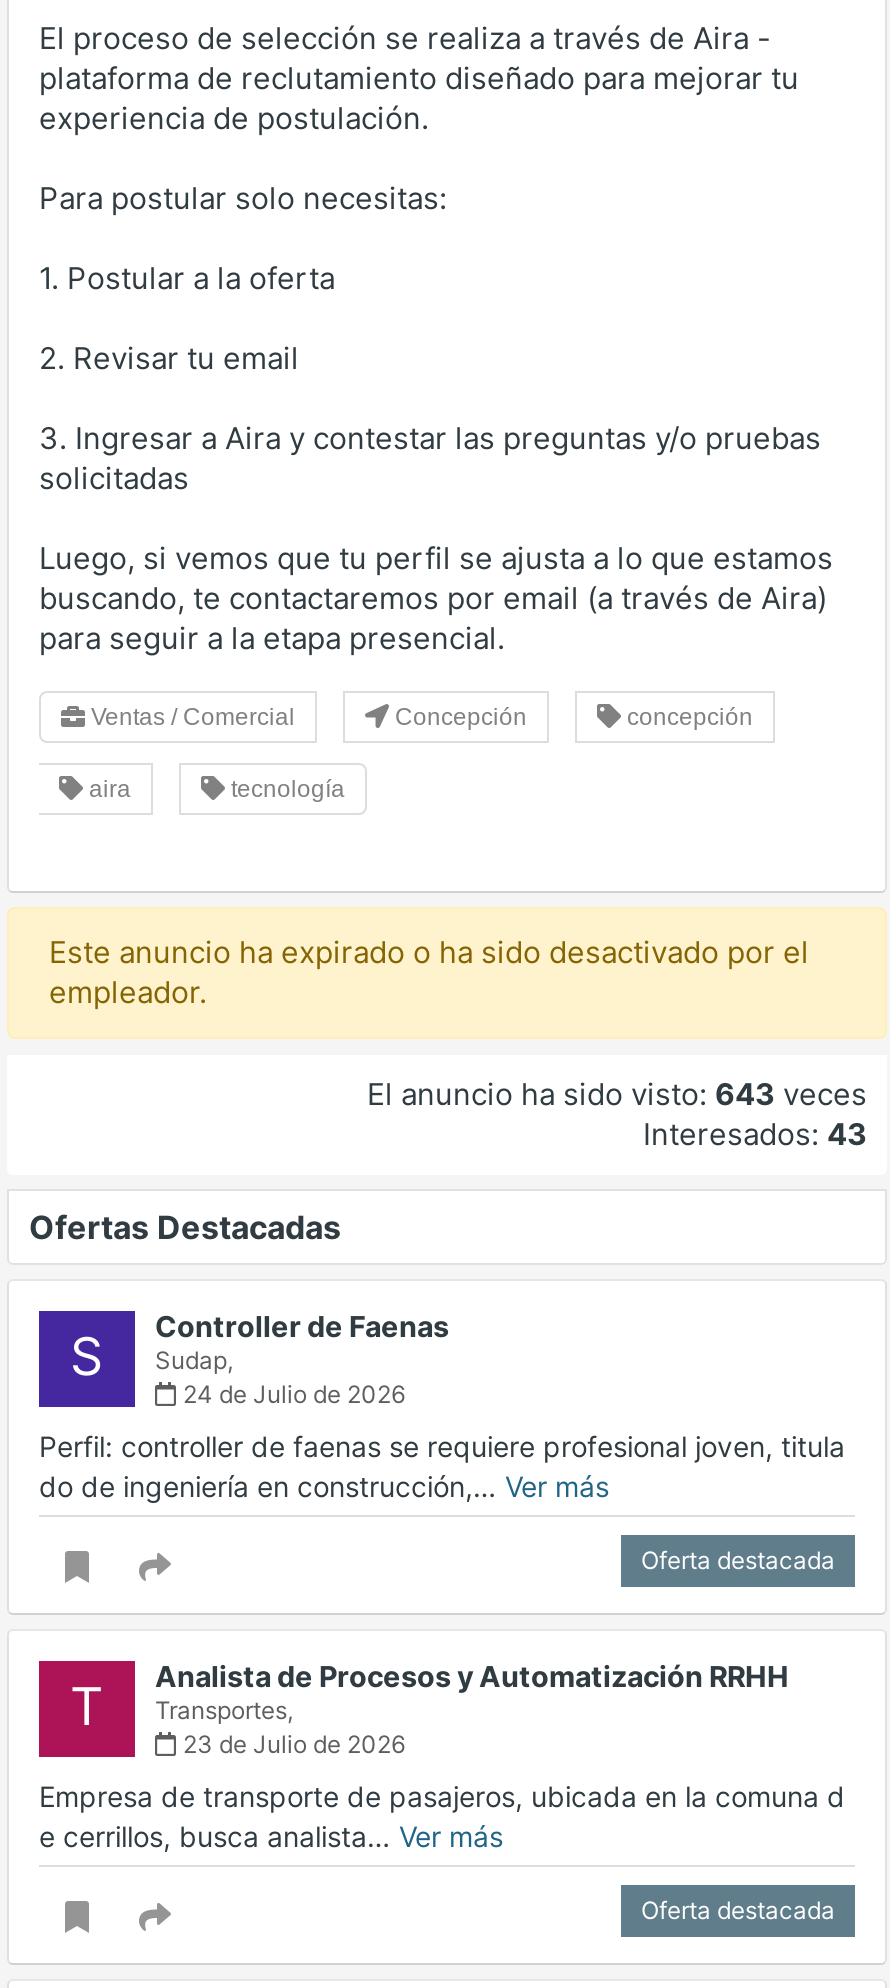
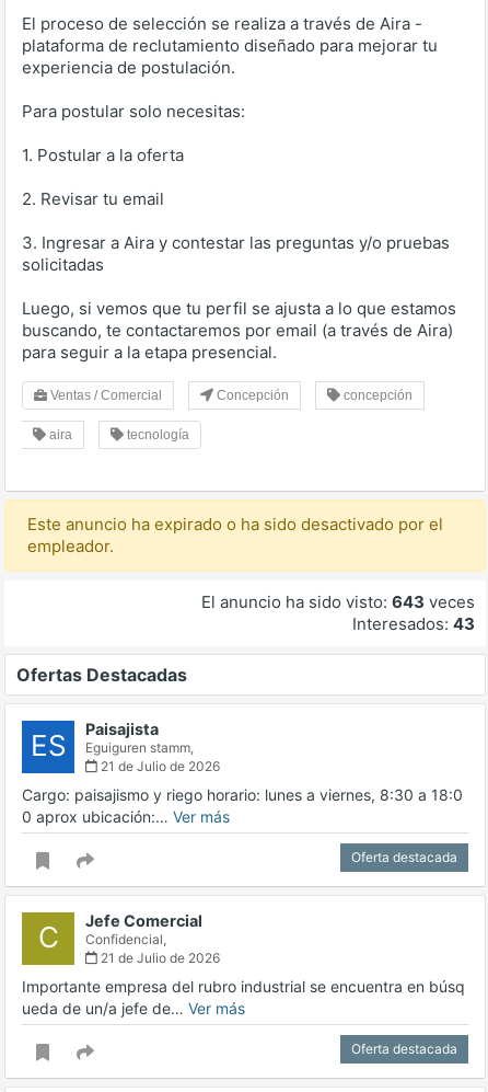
- S
- Controller de Faenas
- Sudap,
- 24 de Julio de 2026
+ ES
+ Paisajista
+ Eguiguren stamm,
+ 21 de Julio de 2026

- Perfil: controller de faenas se requiere profesional joven, titula
- do de ingeniería en construcción,… Ver más
+ Cargo: paisajismo y riego horario: lunes a viernes, 8:30 a 18:0
+ 0 aprox ubicación:… Ver más

- T
- Analista de Procesos y Automatización RRHH
- Transportes,
- 23 de Julio de 2026
+ C
+ Jefe Comercial
+ Confidencial,
+ 21 de Julio de 2026

- Empresa de transporte de pasajeros, ubicada en la comuna d
- e cerrillos, busca analista… Ver más
+ Importante empresa del rubro industrial se encuentra en búsq
+ ueda de un/a jefe de… Ver más
